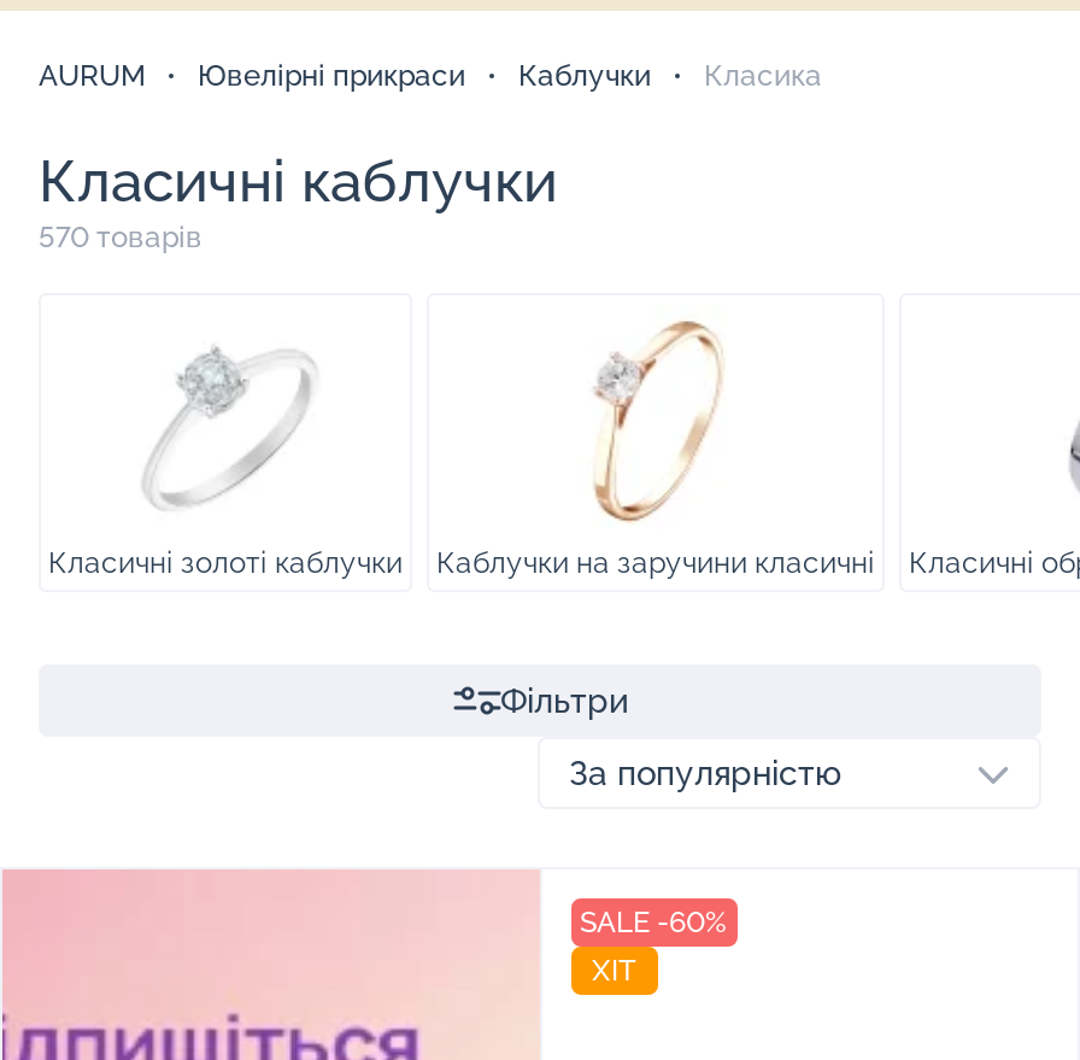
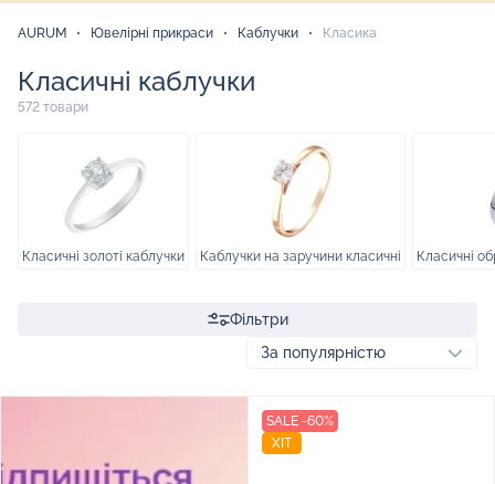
- 570 товарів
+ 572 товари
